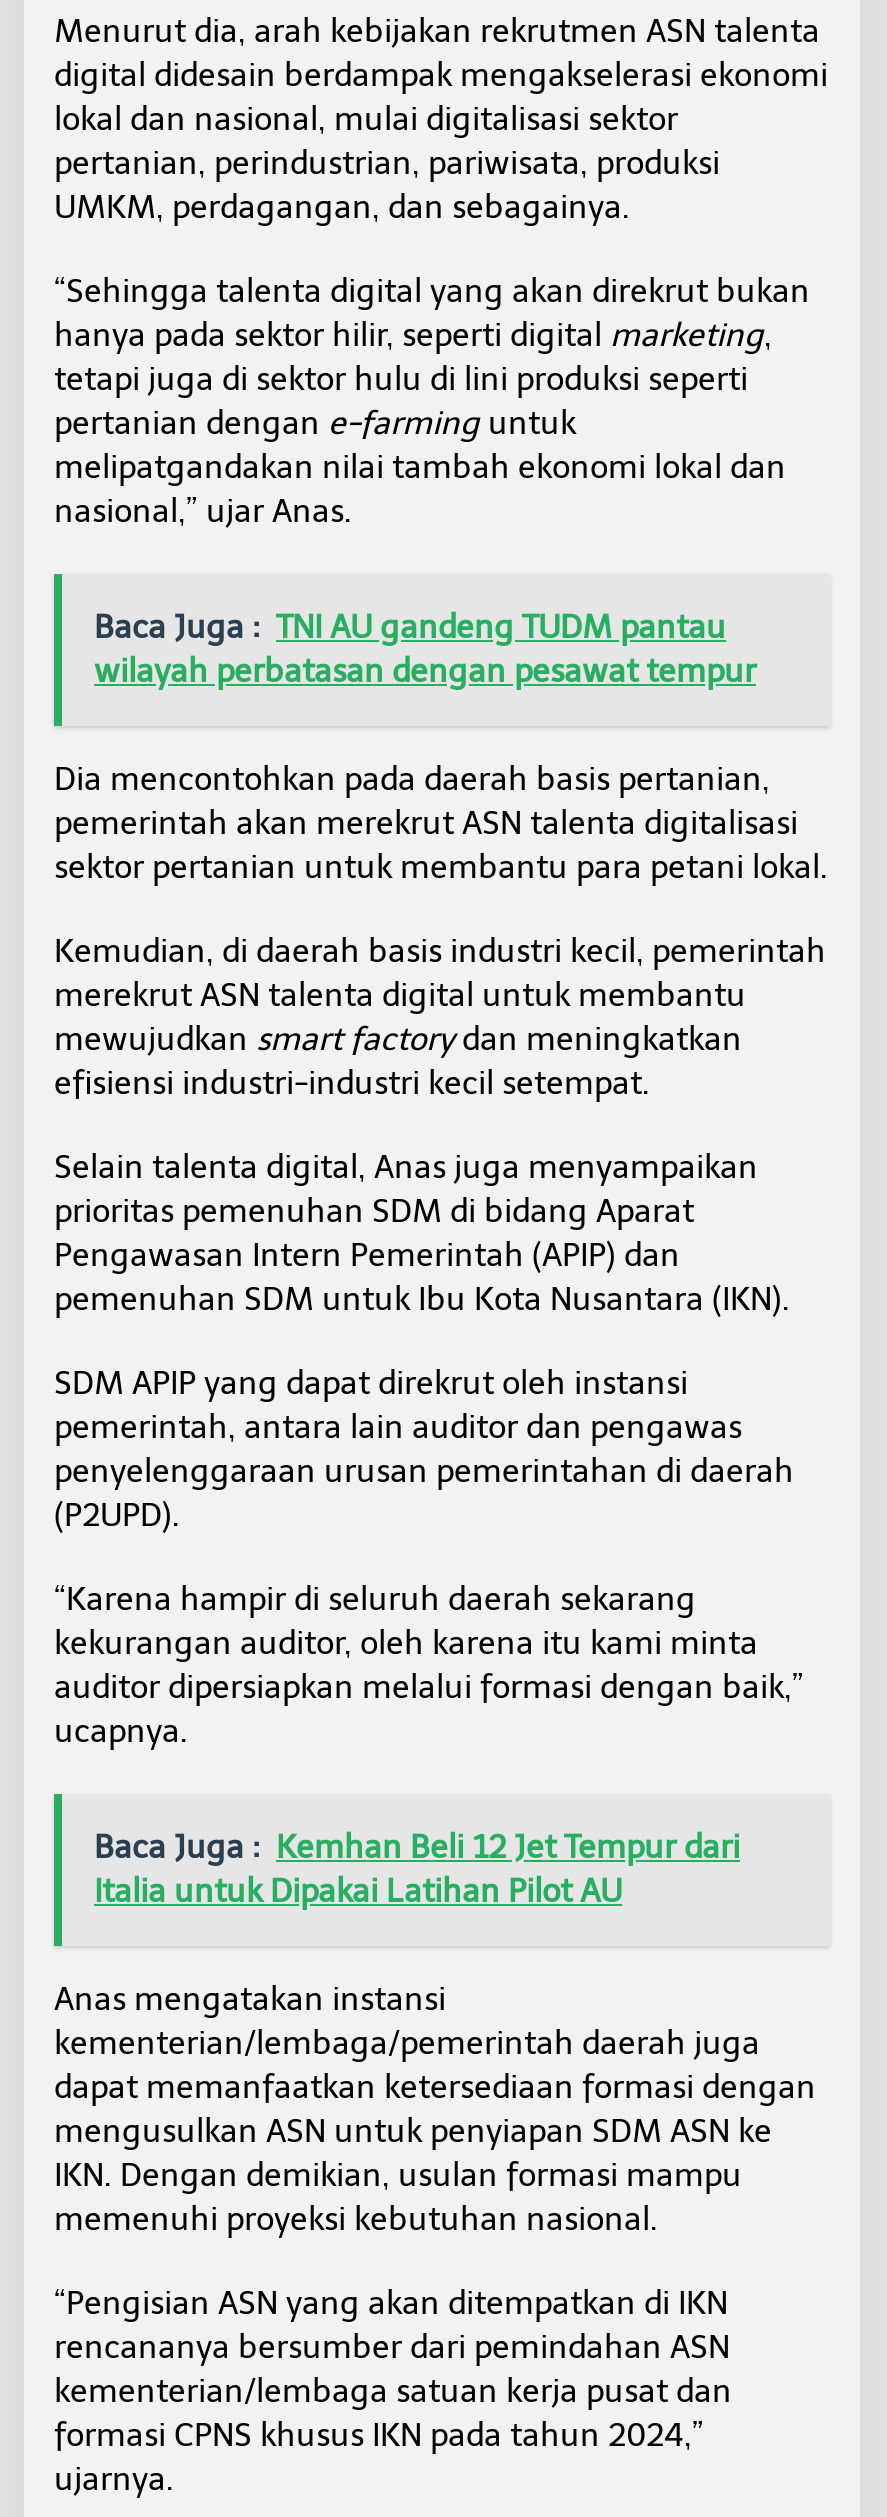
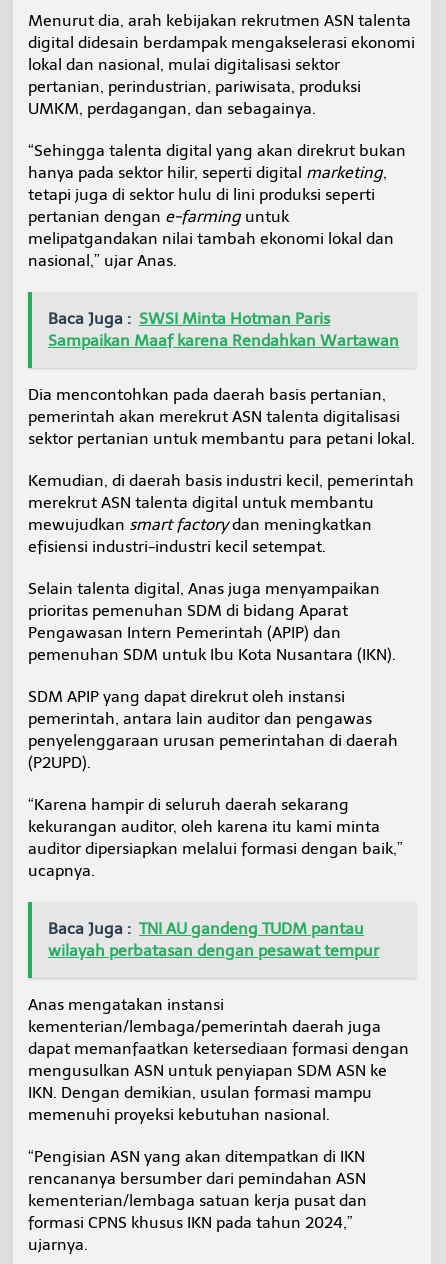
+ Baca Juga : SWSI Minta Hotman Paris
+ Sampaikan Maaf karena Rendahkan Wartawan

moved down: Baca Juga : TNI AU gandeng TUDM pantau | wilayah perbatasan dengan pesawat tempur

- Baca Juga : Kemhan Beli 12 Jet Tempur dari
- Italia untuk Dipakai Latihan Pilot AU
